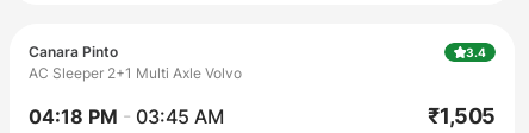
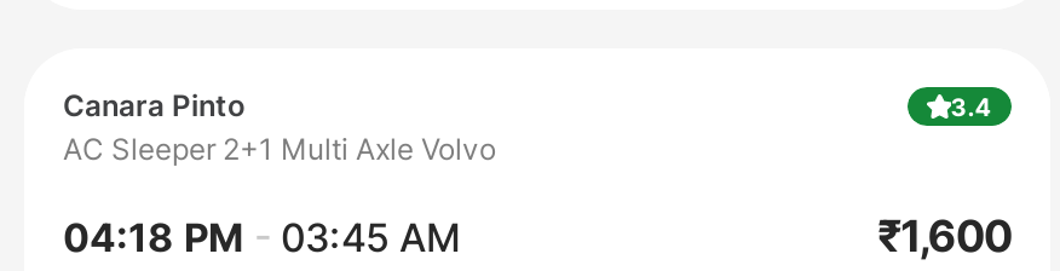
- ₹1,505
+ ₹1,600
